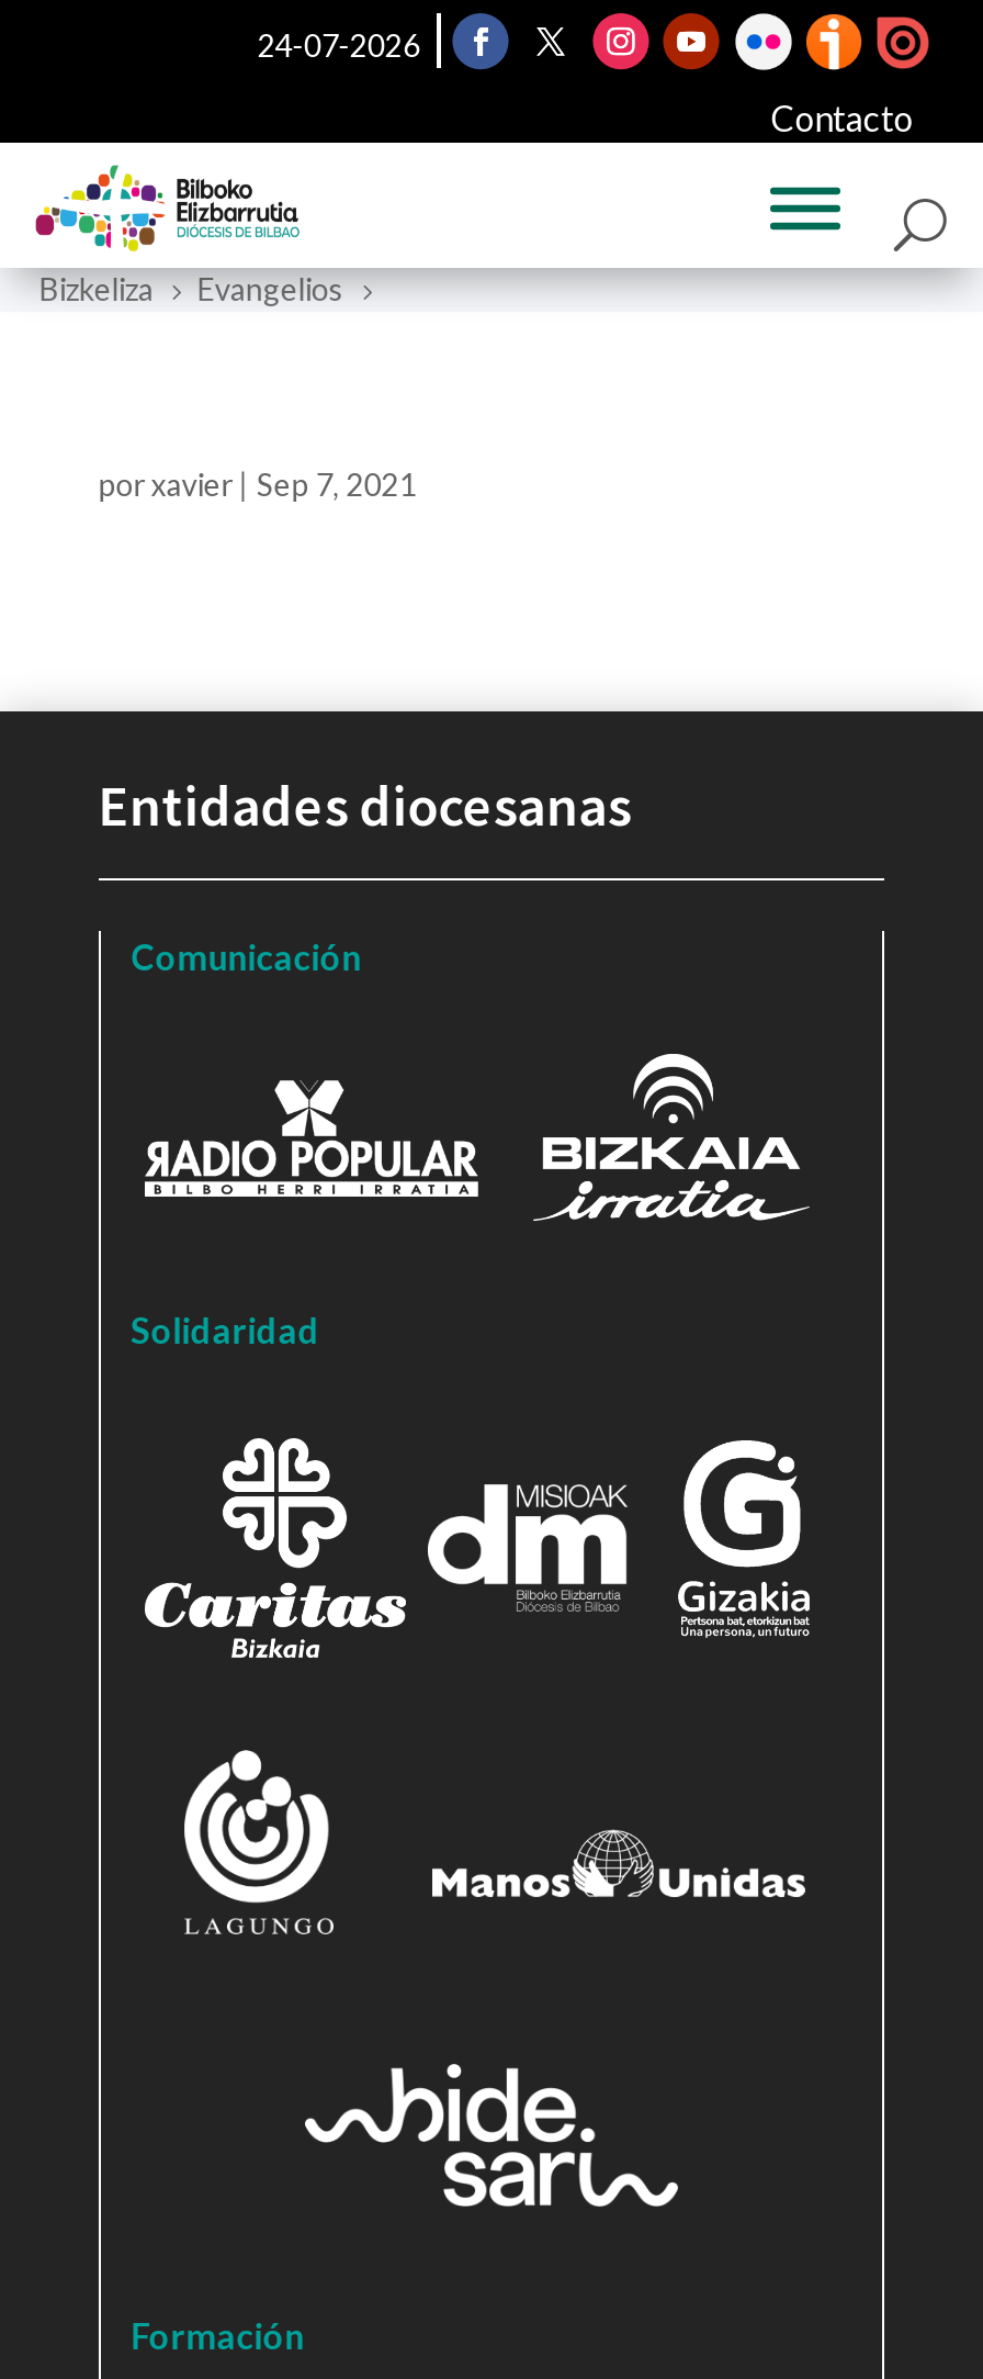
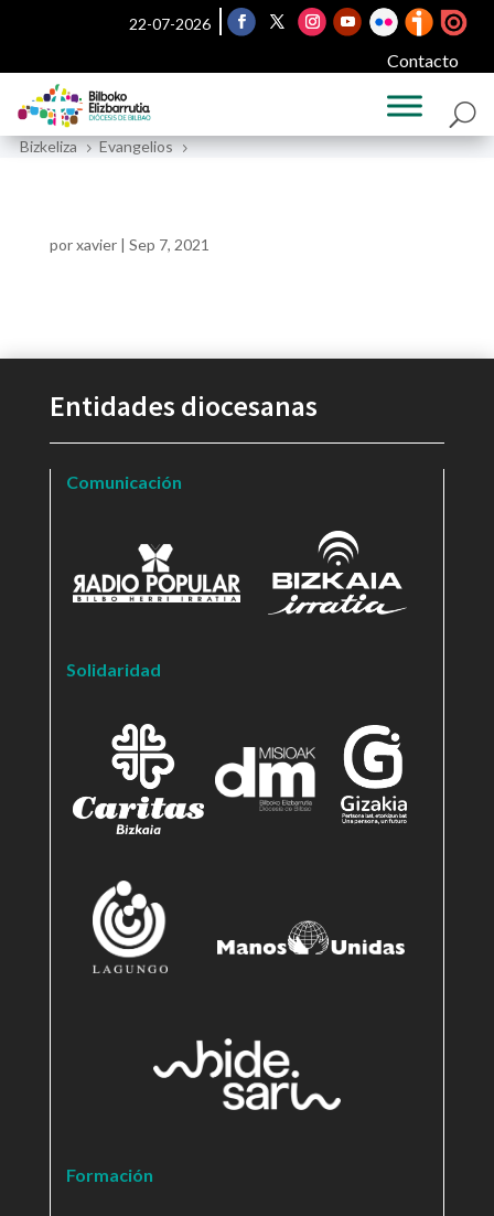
- 24-07-2026
+ 22-07-2026
